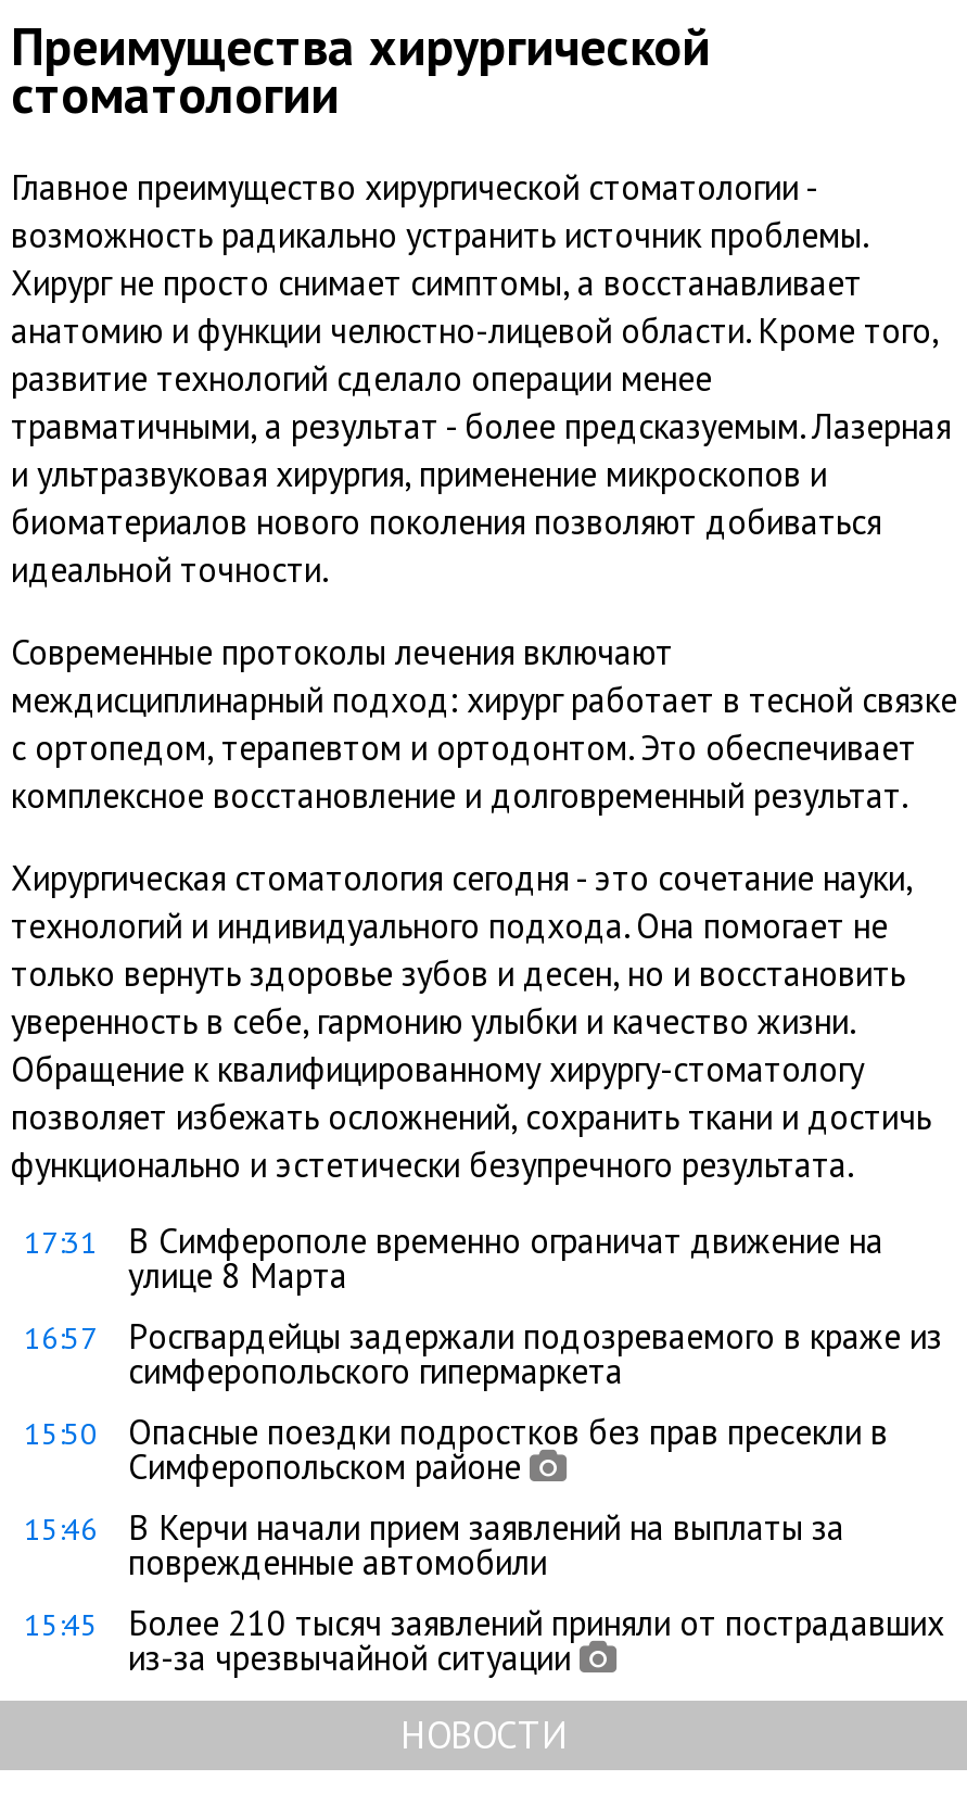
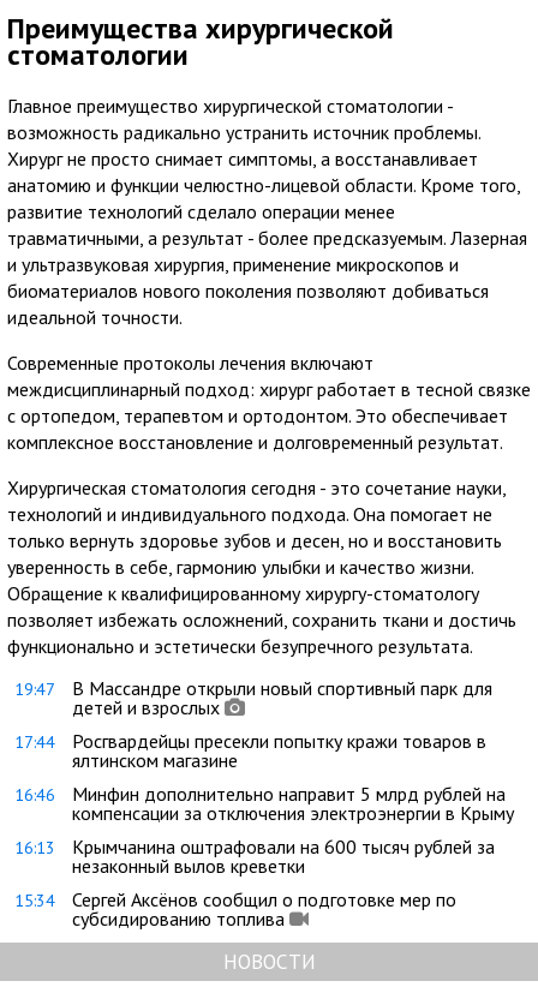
- 17:31
- В Симферополе временно ограничат движение на
- улице 8 Марта
+ 19:47
+ В Массандре открыли новый спортивный парк для
+ детей и взрослых

- 16:57
- Росгвардейцы задержали подозреваемого в краже из
- симферопольского гипермаркета
+ 17:44
+ Росгвардейцы пресекли попытку кражи товаров в
+ ялтинском магазине

- 15:50
- Опасные поездки подростков без прав пресекли в
- Симферопольском районе
+ 16:46
+ Минфин дополнительно направит 5 млрд рублей на
+ компенсации за отключения электроэнергии в Крыму

- 15:46
- В Керчи начали прием заявлений на выплаты за
- поврежденные автомобили
+ 16:13
+ Крымчанина оштрафовали на 600 тысяч рублей за
+ незаконный вылов креветки

- 15:45
- Более 210 тысяч заявлений приняли от пострадавших
- из-за чрезвычайной ситуации
+ 15:34
+ Сергей Аксёнов сообщил о подготовке мер по
+ субсидированию топлива
